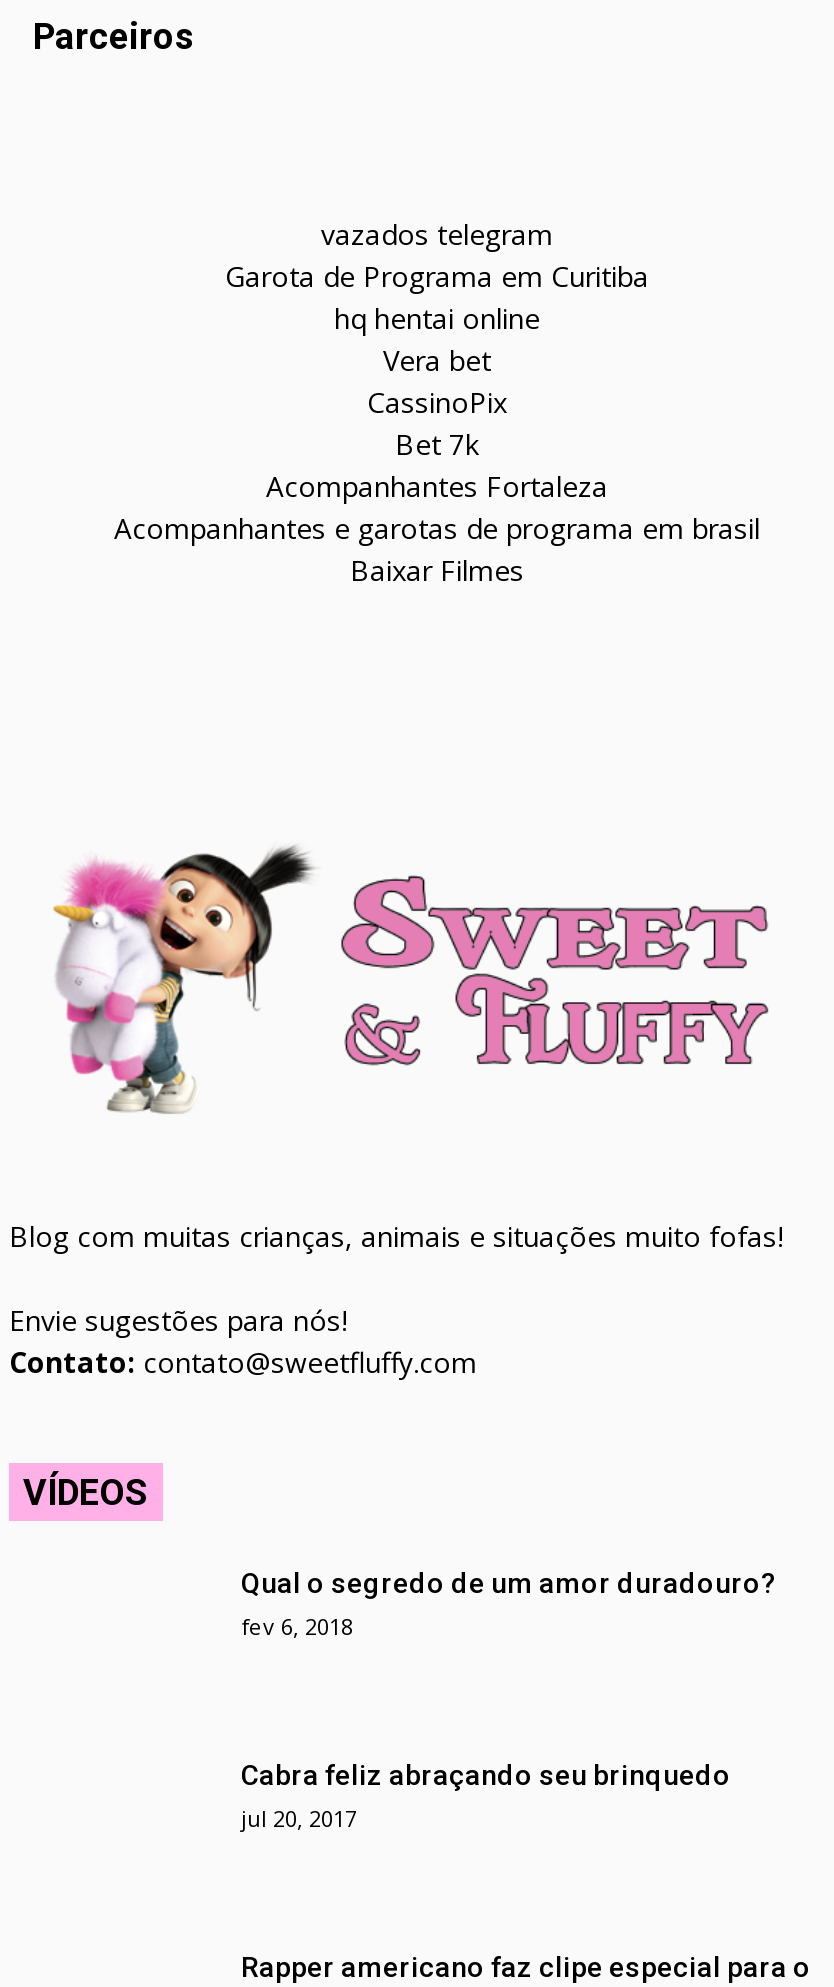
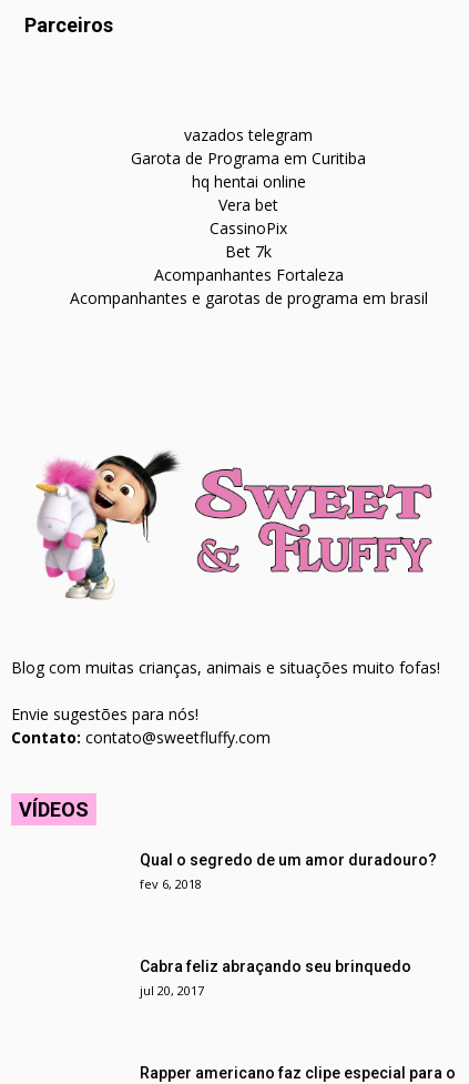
- Baixar Filmes
